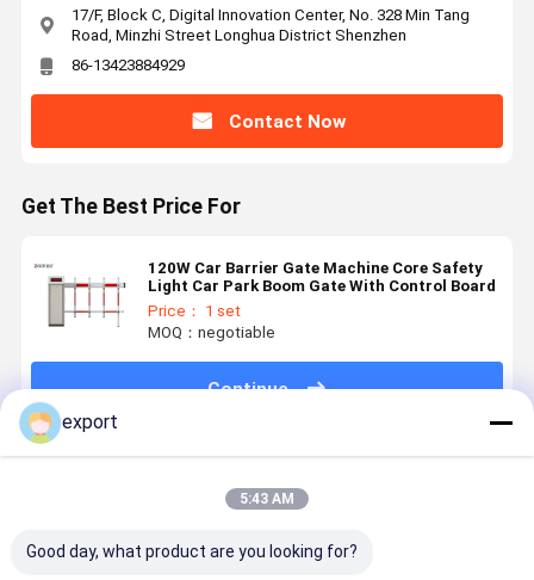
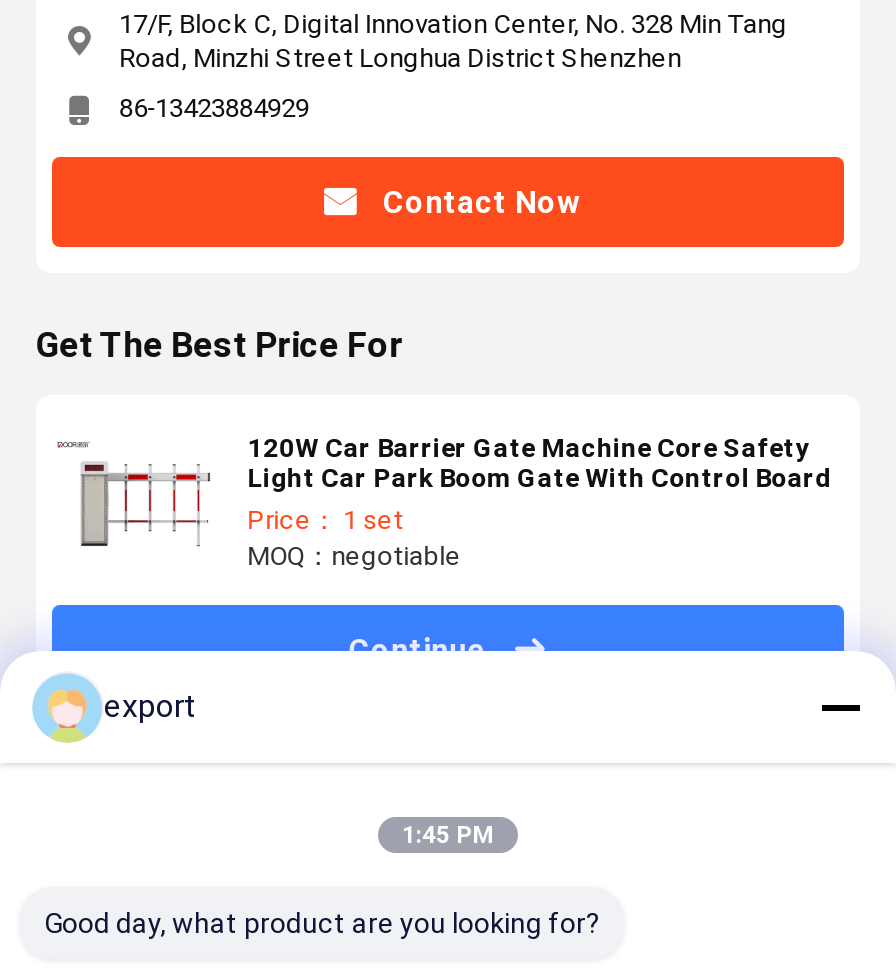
- 5:43 AM
+ 1:45 PM
